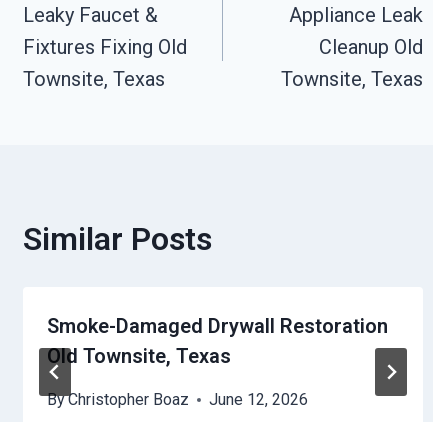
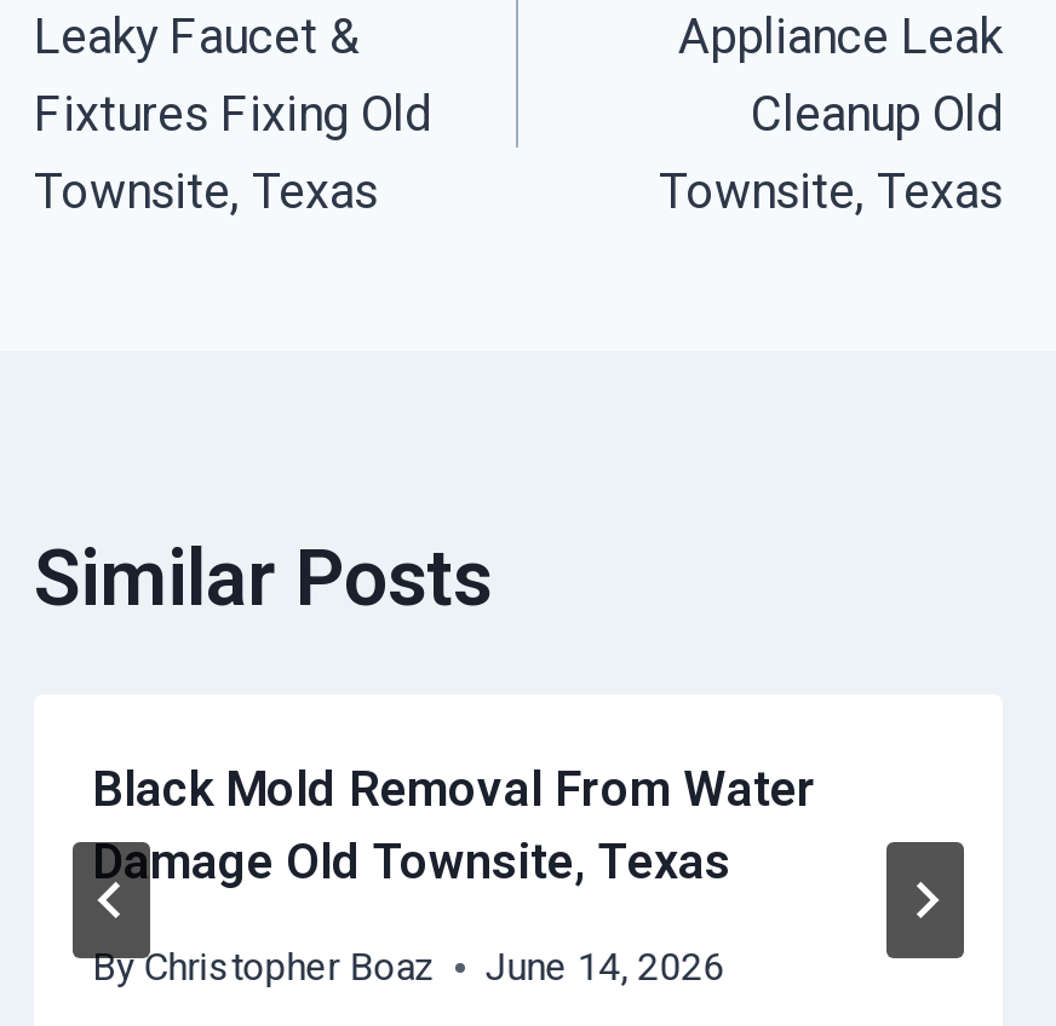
- Smoke-Damaged Drywall Restoration
- Old Townsite, Texas
+ Black Mold Removal From Water
+ Damage Old Townsite, Texas

- By Christopher Boaz June 12, 2026
+ By Christopher Boaz June 14, 2026
